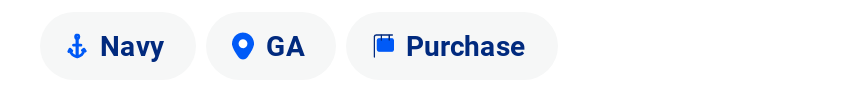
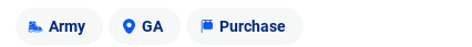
- Navy
+ Army
